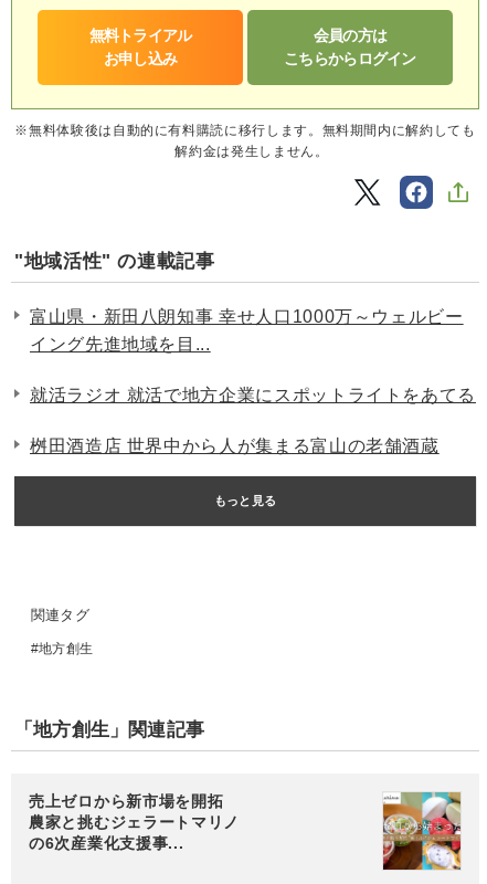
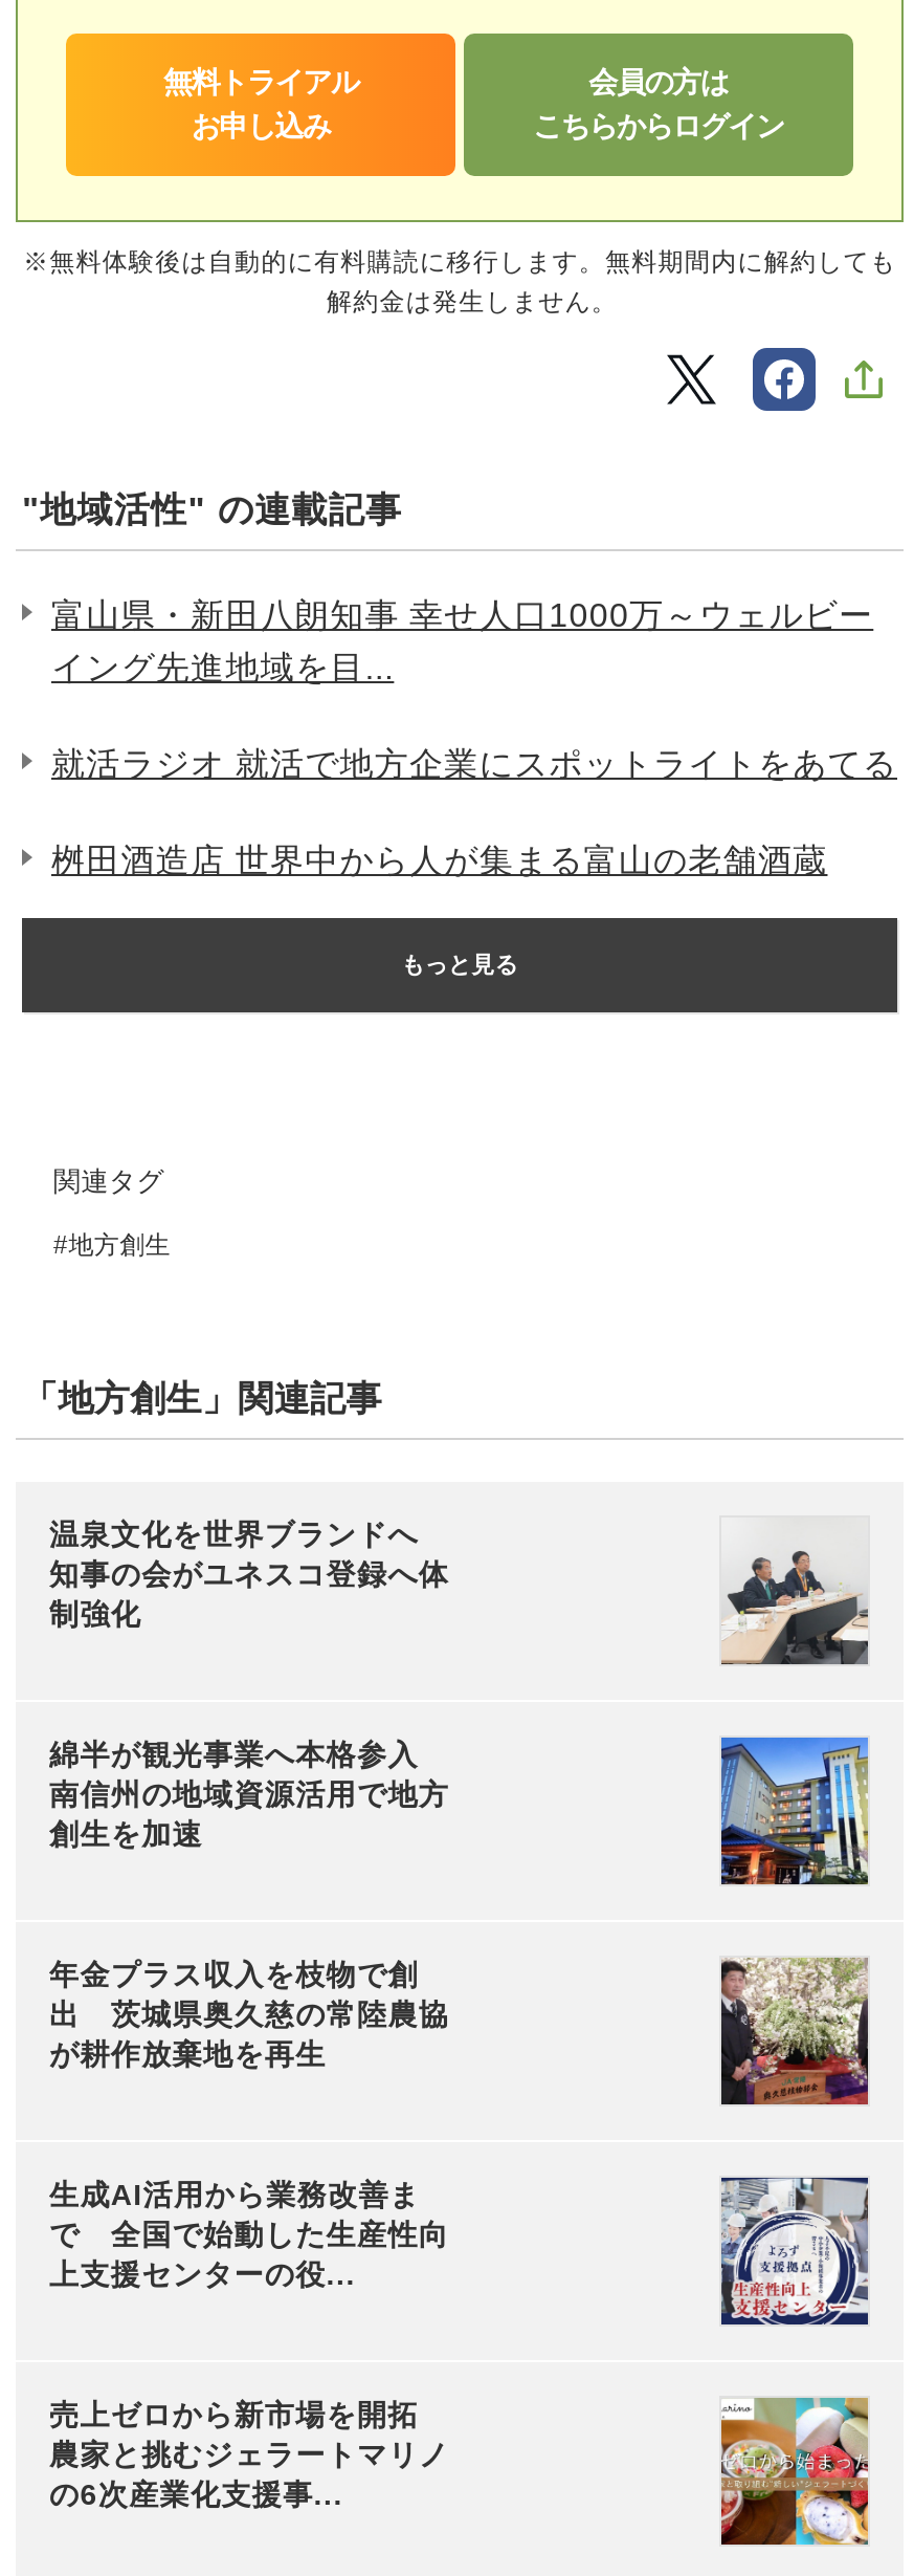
+ 温泉文化を世界ブランドへ
+ 知事の会がユネスコ登録へ体
+ 制強化

+ 綿半が観光事業へ本格参入
+ 南信州の地域資源活用で地方
+ 創生を加速

+ 年金プラス収入を枝物で創
+ 出 茨城県奥久慈の常陸農協
+ が耕作放棄地を再生

+ 生成AI活用から業務改善ま
+ で 全国で始動した生産性向
+ 上支援センターの役...

+ [image]

+ [image]

+ [image]

+ [image]
